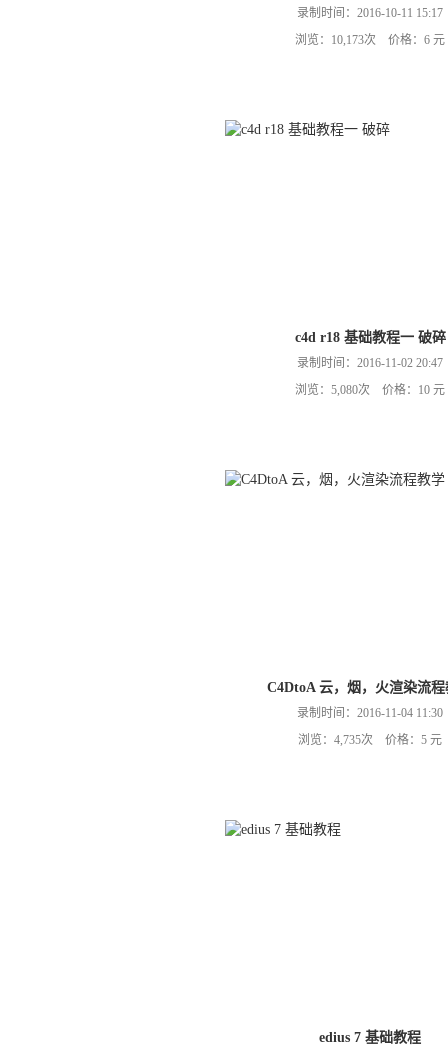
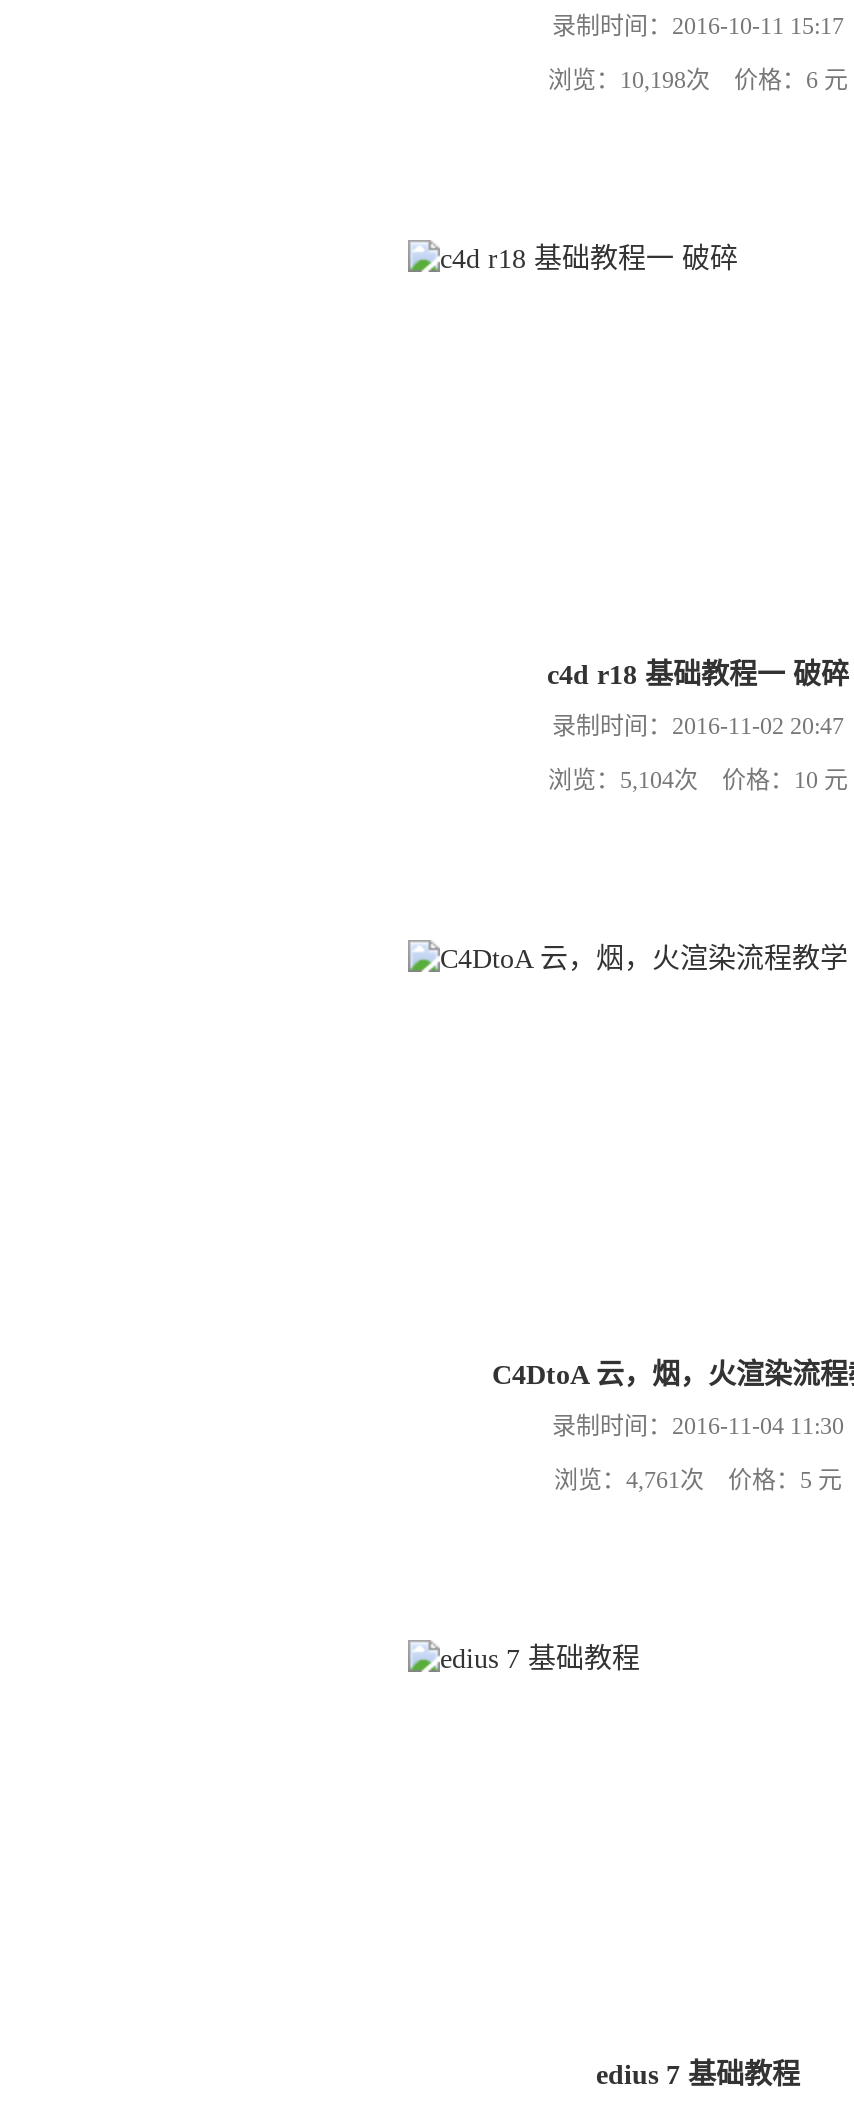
- 浏览：10,173次 价格：6 元
+ 浏览：10,198次 价格：6 元

- 浏览：5,080次 价格：10 元
+ 浏览：5,104次 价格：10 元

- 浏览：4,735次 价格：5 元
+ 浏览：4,761次 价格：5 元
